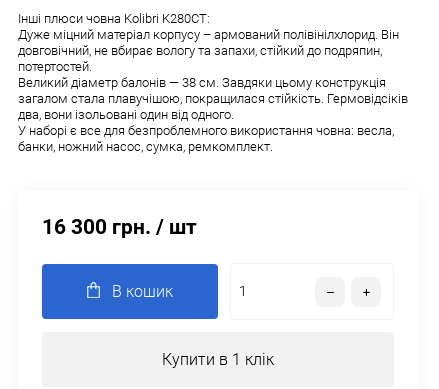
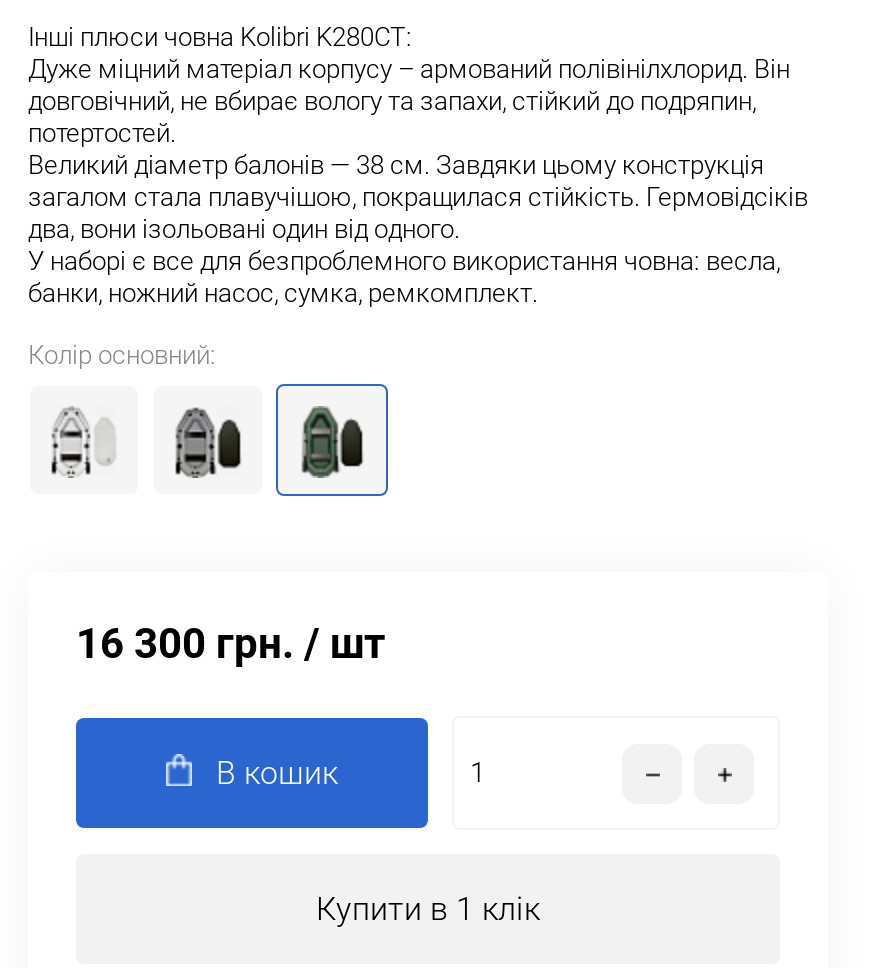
+ Колір основний:

+ [image]

+ [image]

+ [image]
